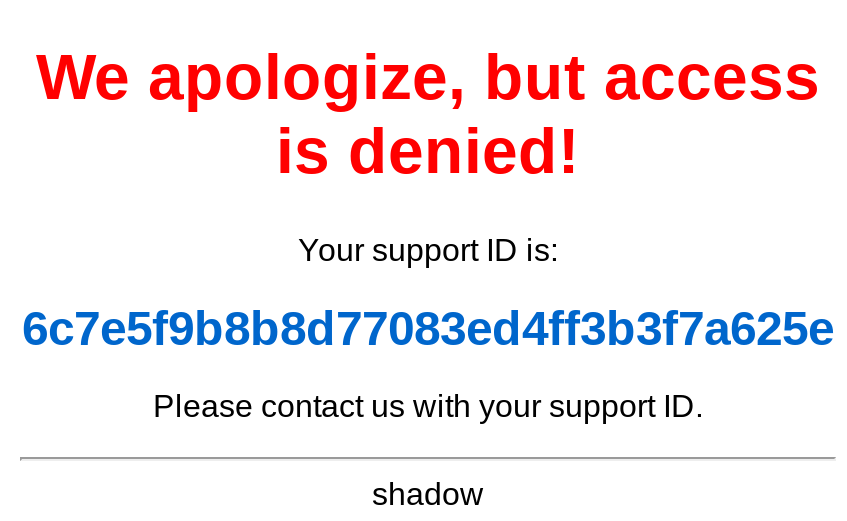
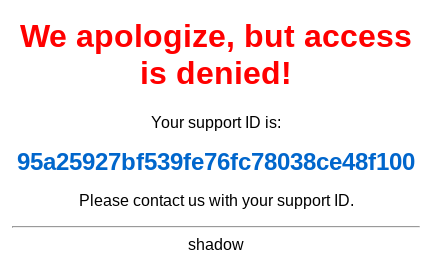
- 6c7e5f9b8b8d77083ed4ff3b3f7a625e
+ 95a25927bf539fe76fc78038ce48f100
